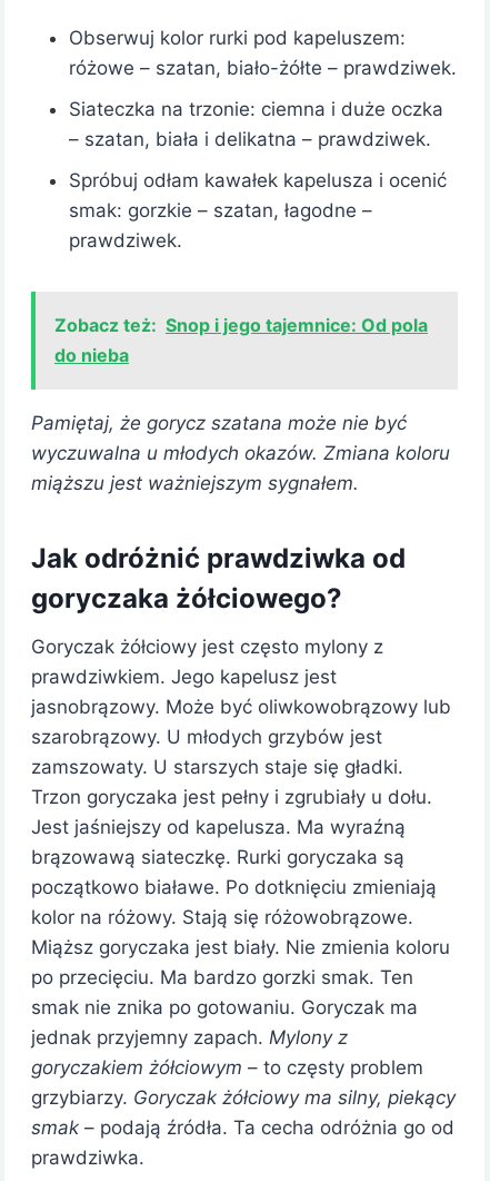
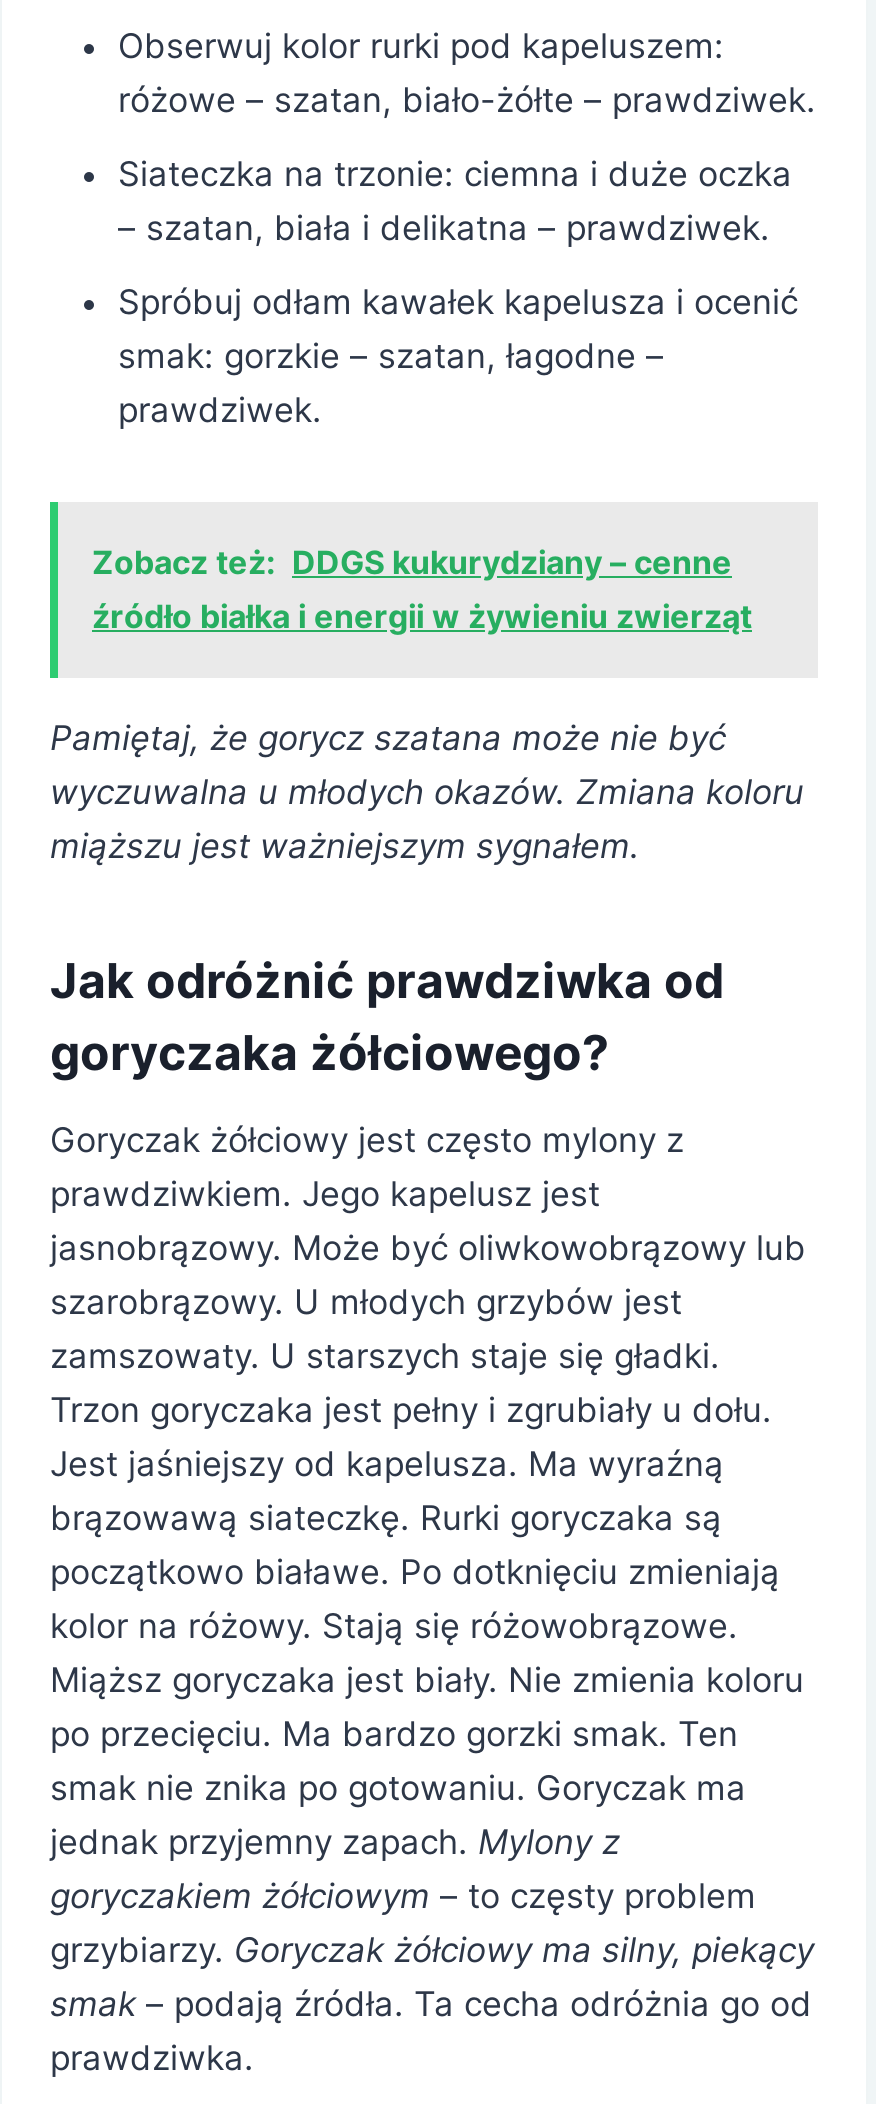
- Zobacz też: Snop i jego tajemnice: Od pola
- do nieba
+ Zobacz też: DDGS kukurydziany – cenne
+ źródło białka i energii w żywieniu zwierząt
